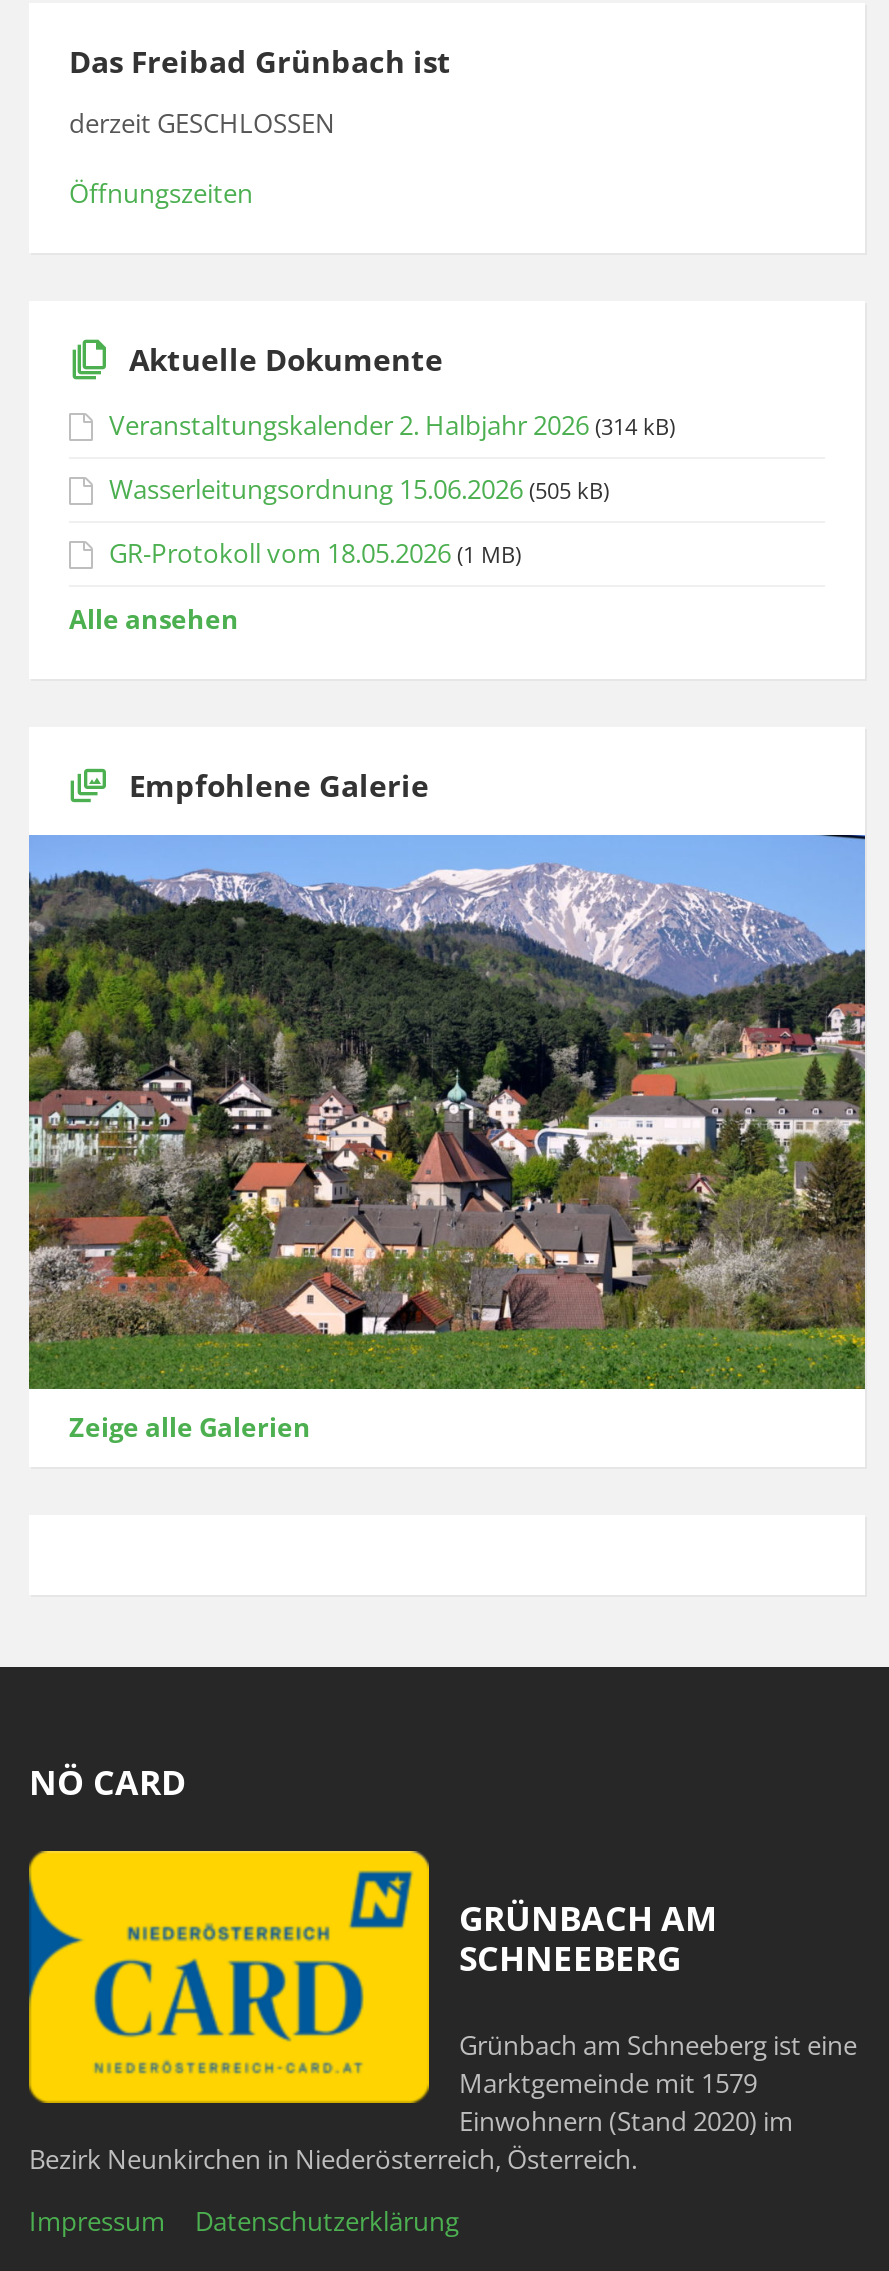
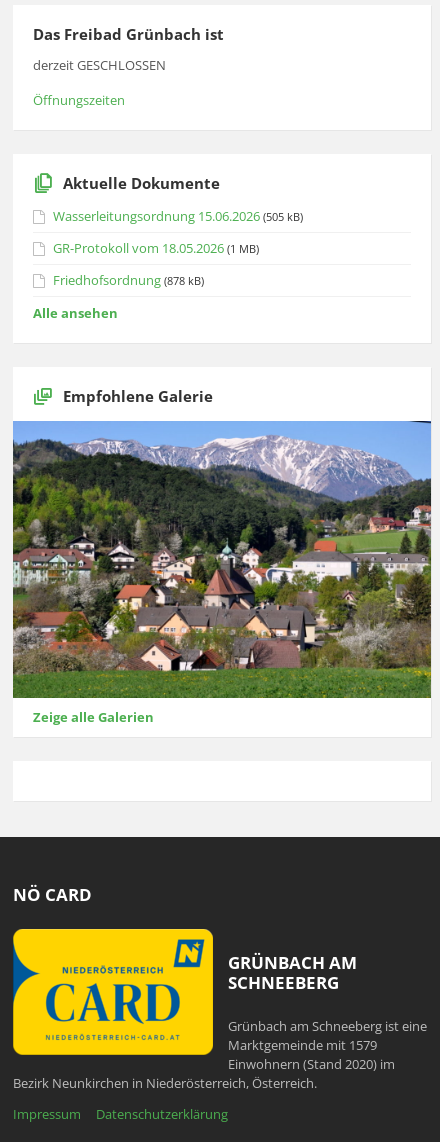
- Veranstaltungskalender 2. Halbjahr 2026 (314 kB)

moved up: Wasserleitungsordnung 15.06.2026 (505 kB) | GR-Protokoll vom 18.05.2026 (1 MB)

+ Friedhofsordnung (878 kB)
